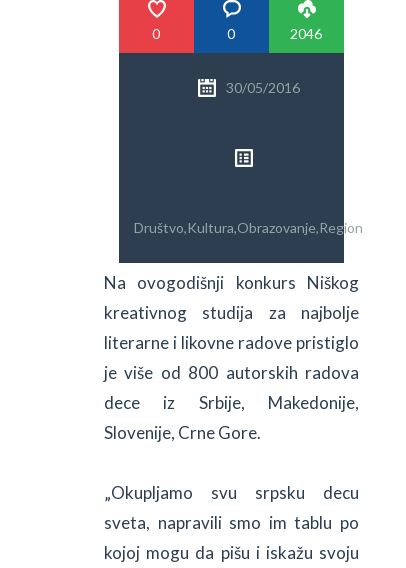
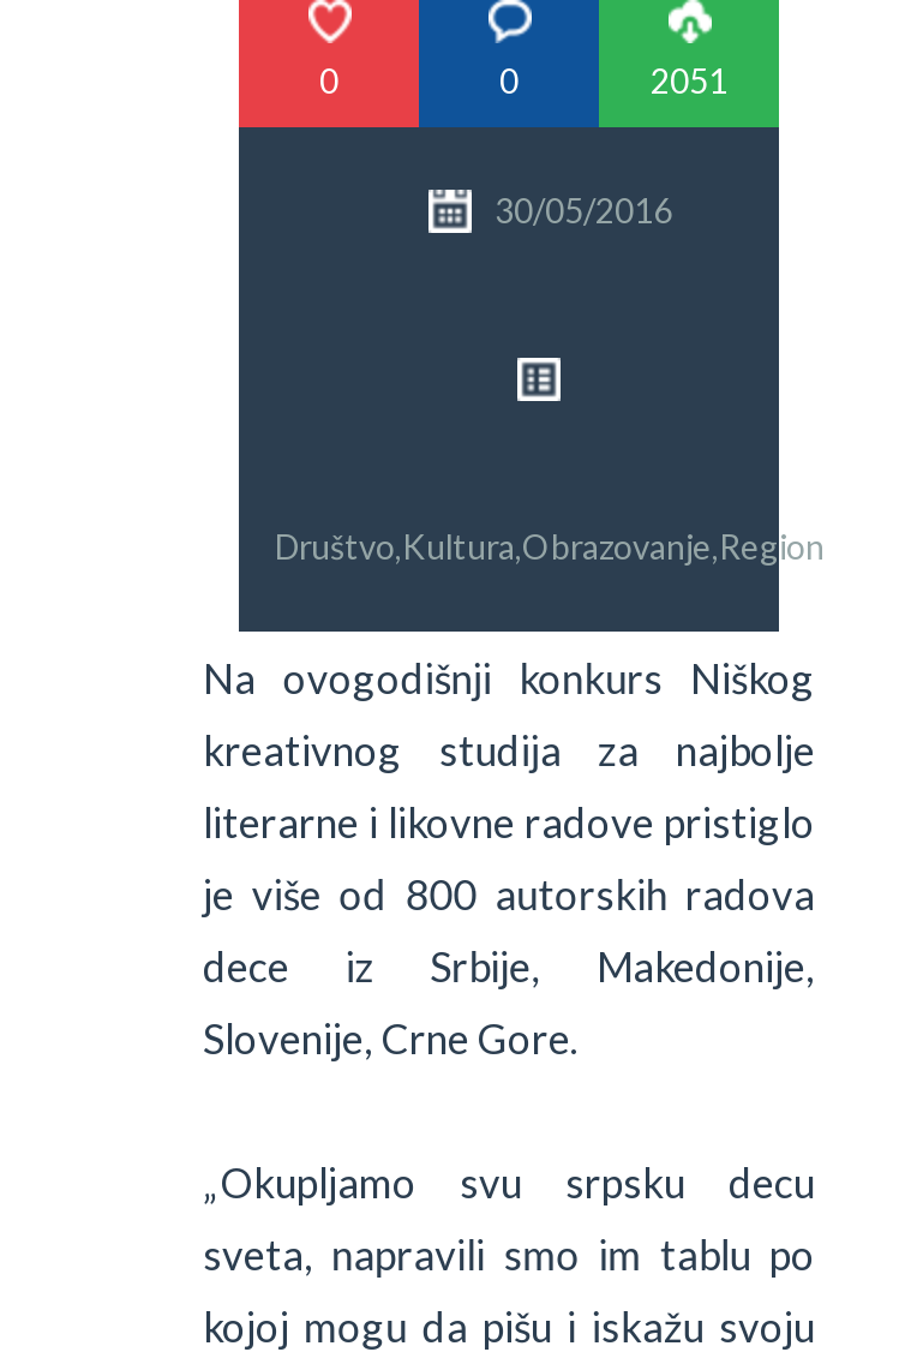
- 2046
+ 2051
